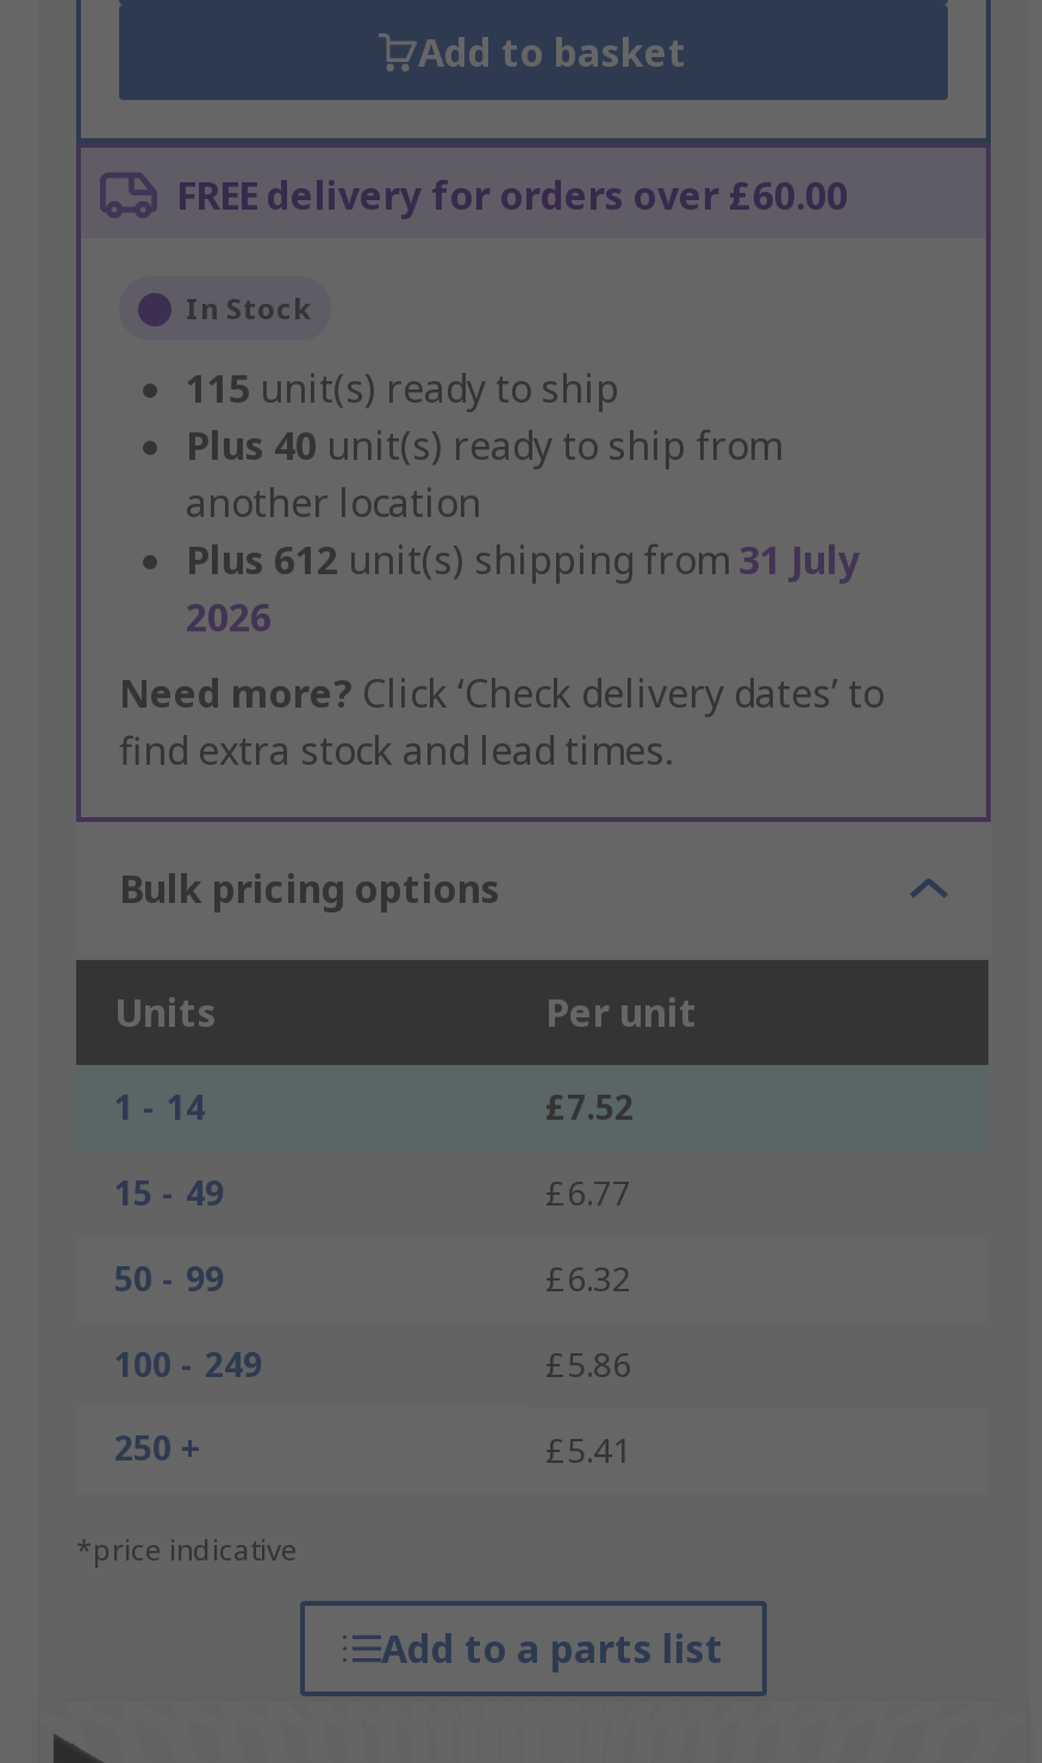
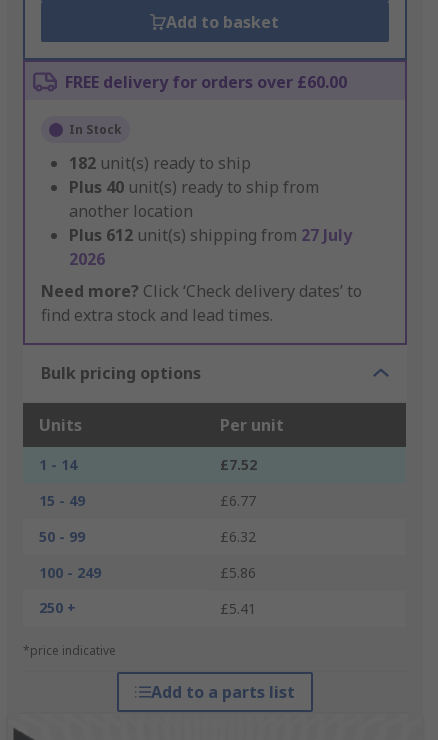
- 115 unit(s) ready to ship
+ 182 unit(s) ready to ship

- Plus 612 unit(s) shipping from 31 July
+ Plus 612 unit(s) shipping from 27 July
